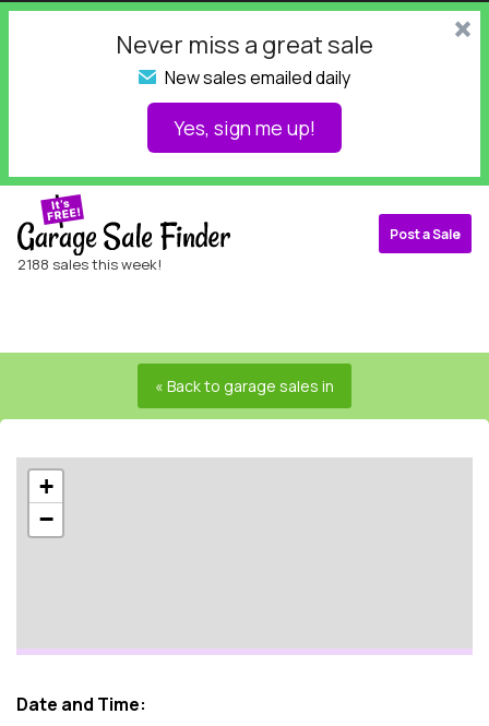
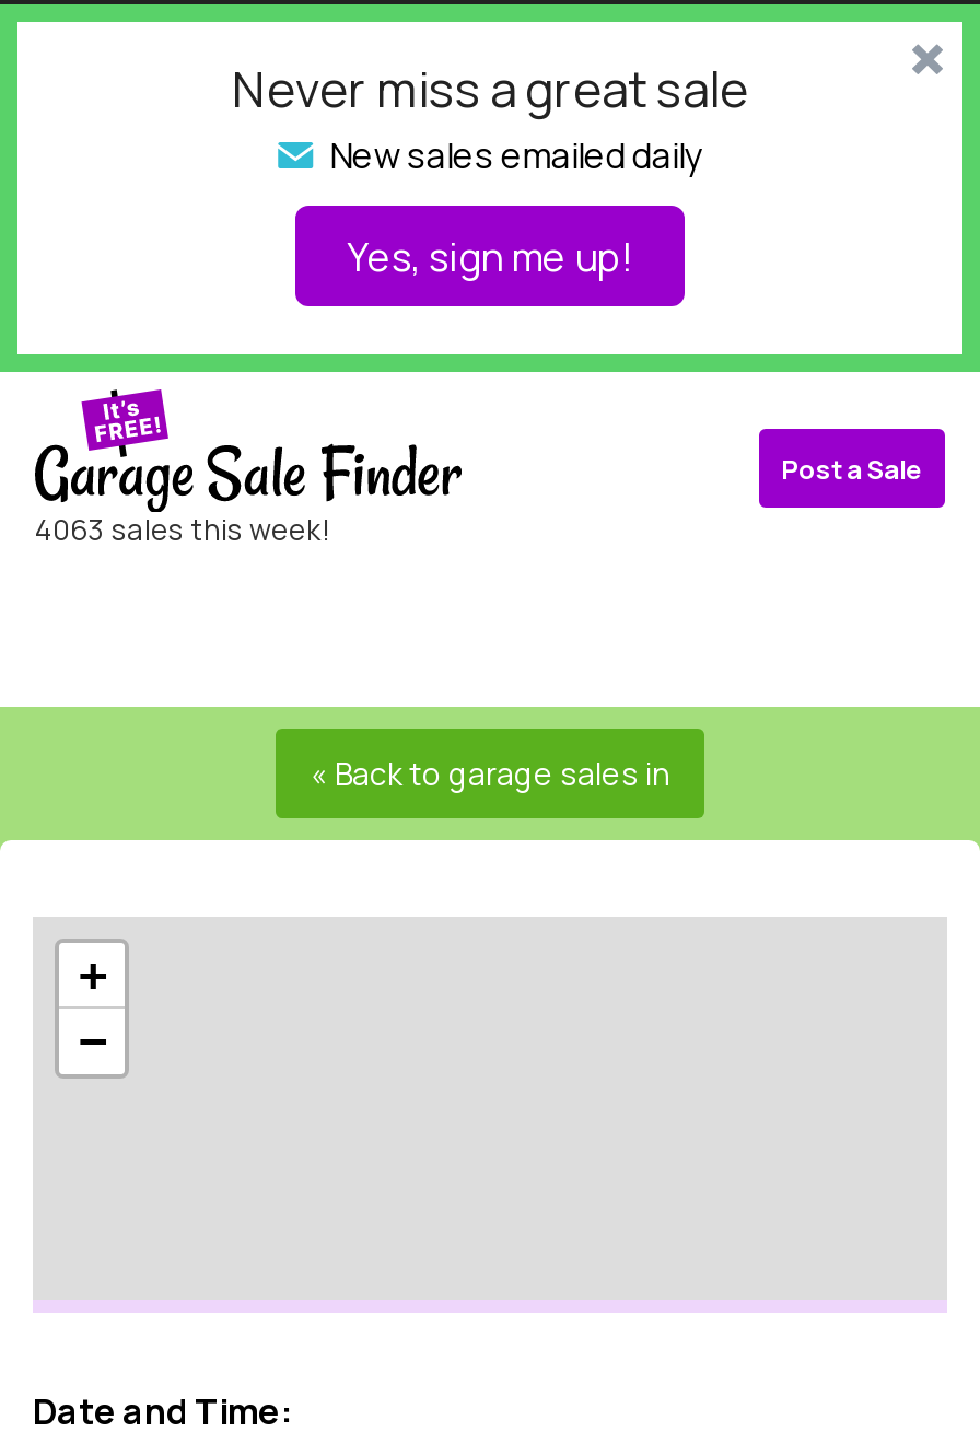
- 2188 sales this week!
+ 4063 sales this week!
